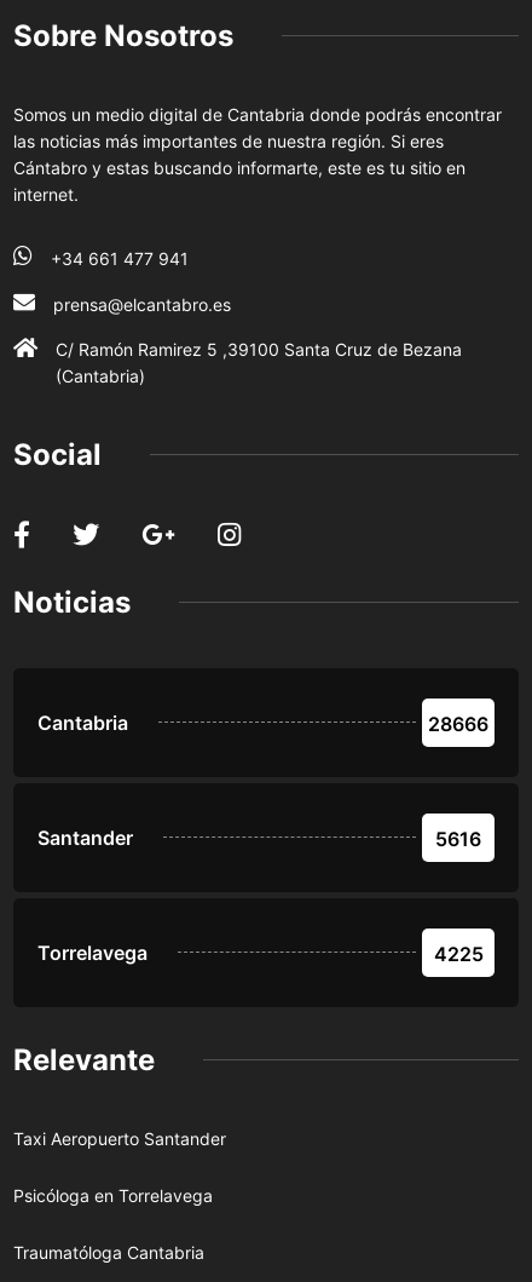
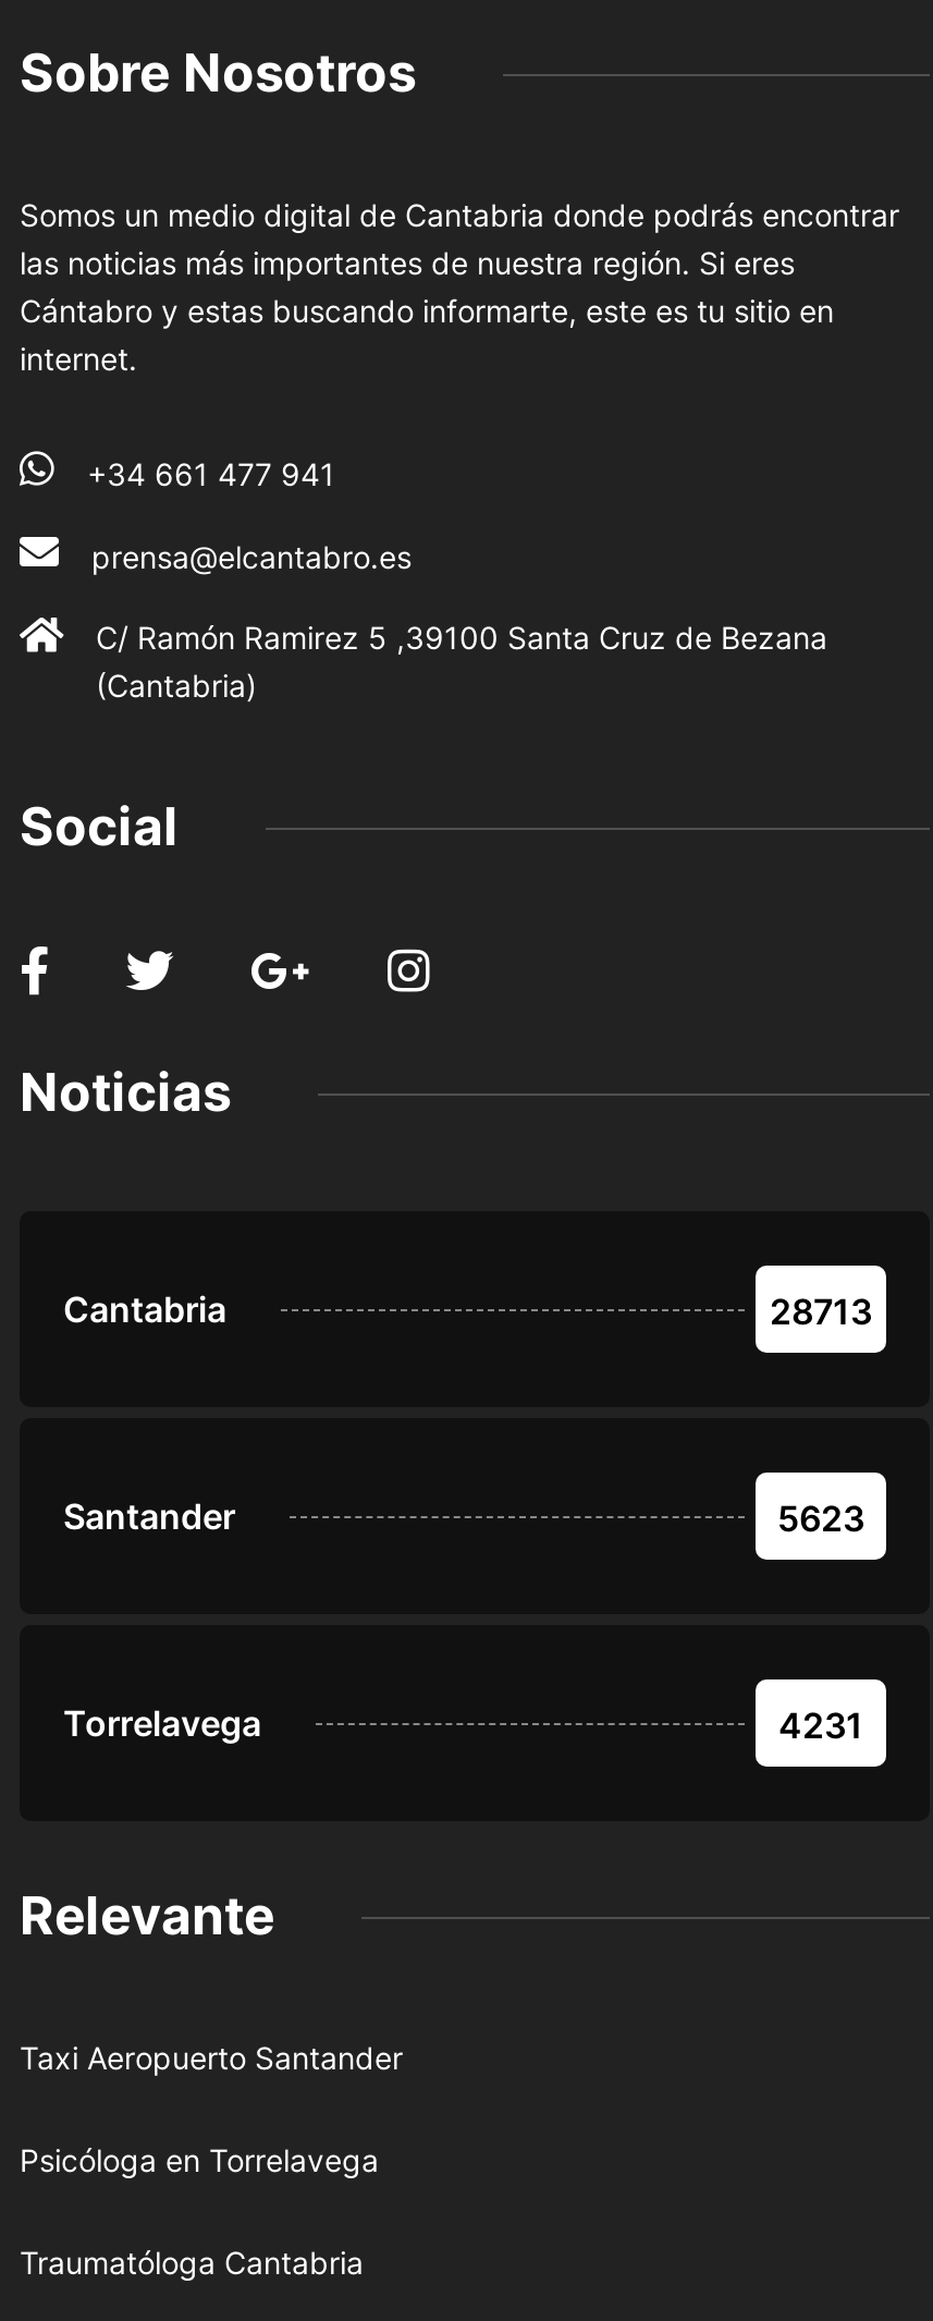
- 28666
+ 28713

- 5616
+ 5623

- 4225
+ 4231
